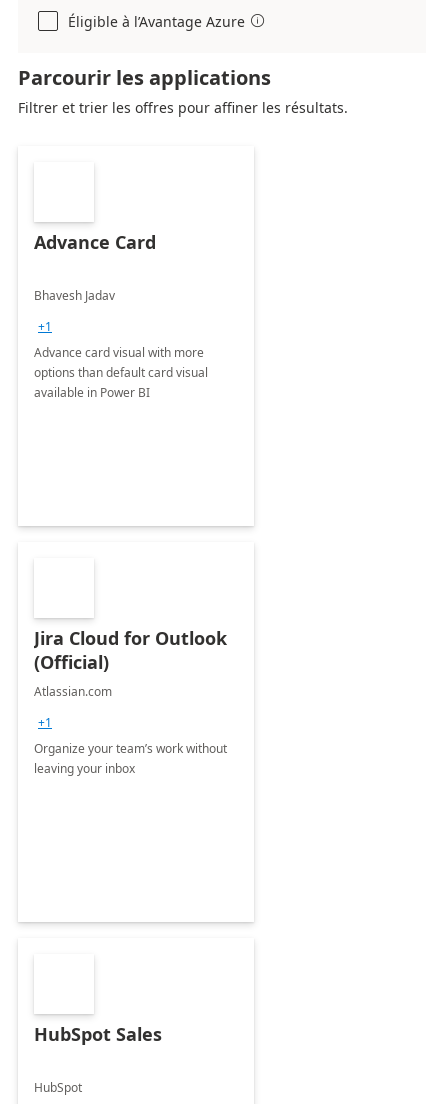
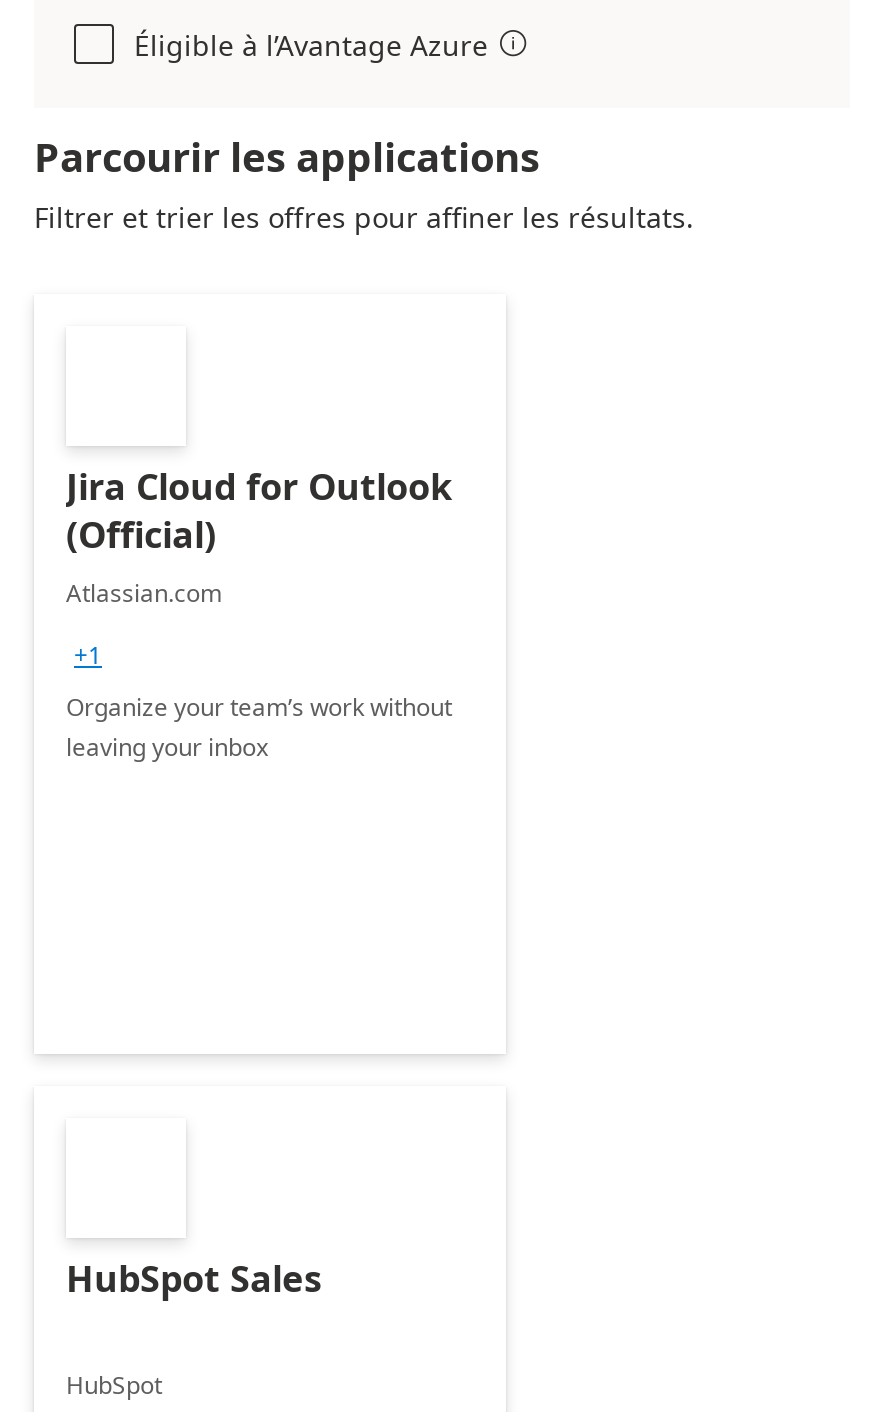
- Advance Card
- Bhavesh Jadav
- +1
- Advance card visual with more
- options than default card visual
- available in Power BI
